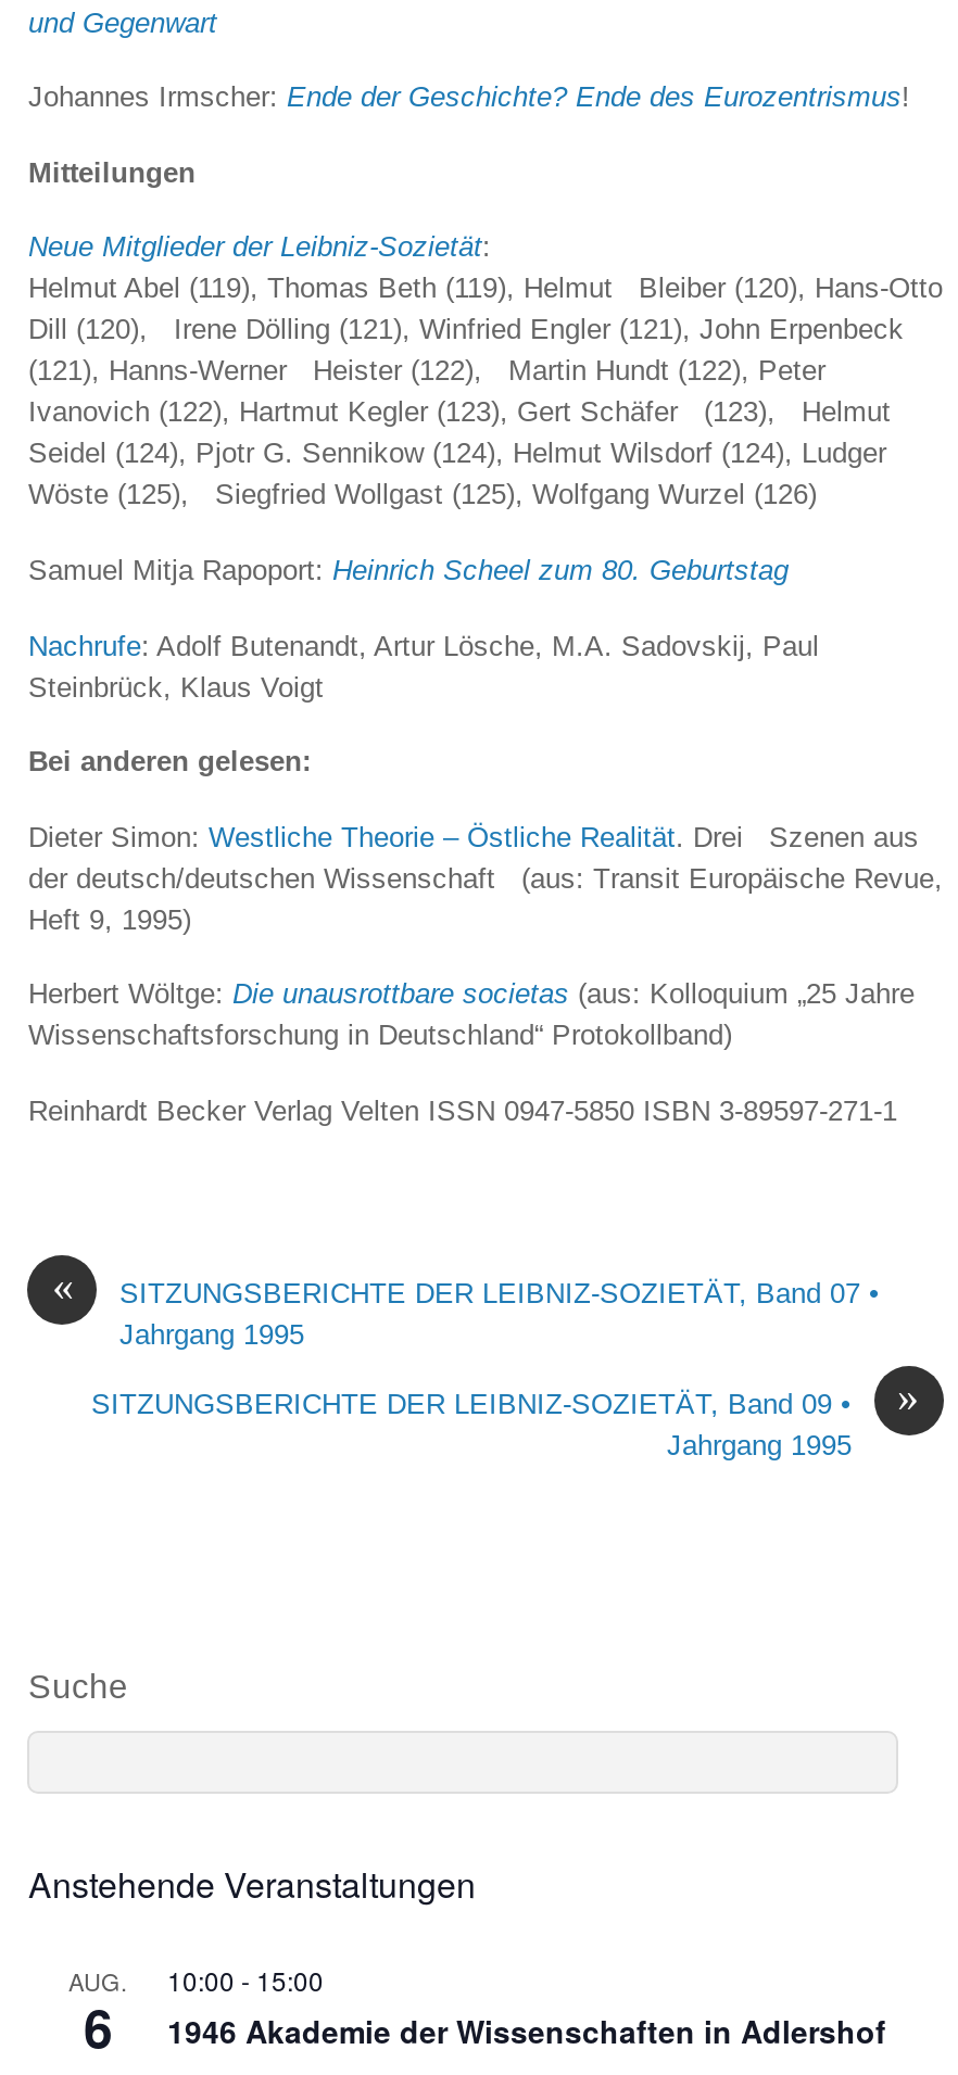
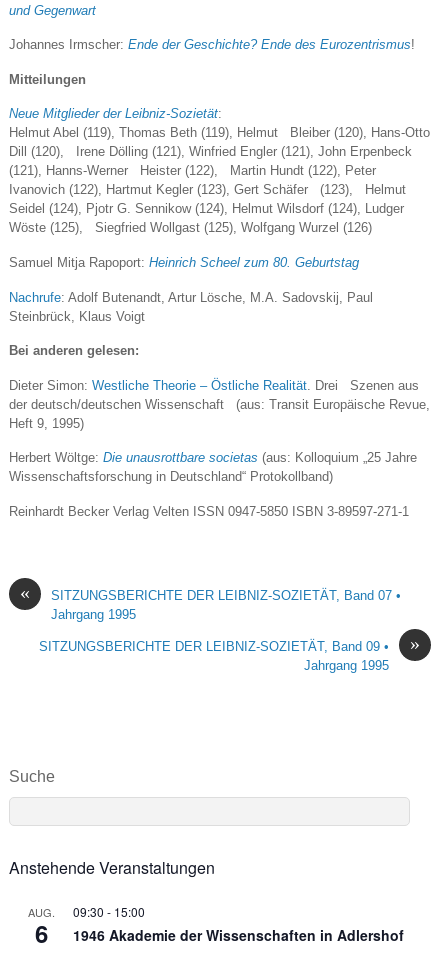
- AUG. 10:00 - 15:00
+ AUG. 09:30 - 15:00
